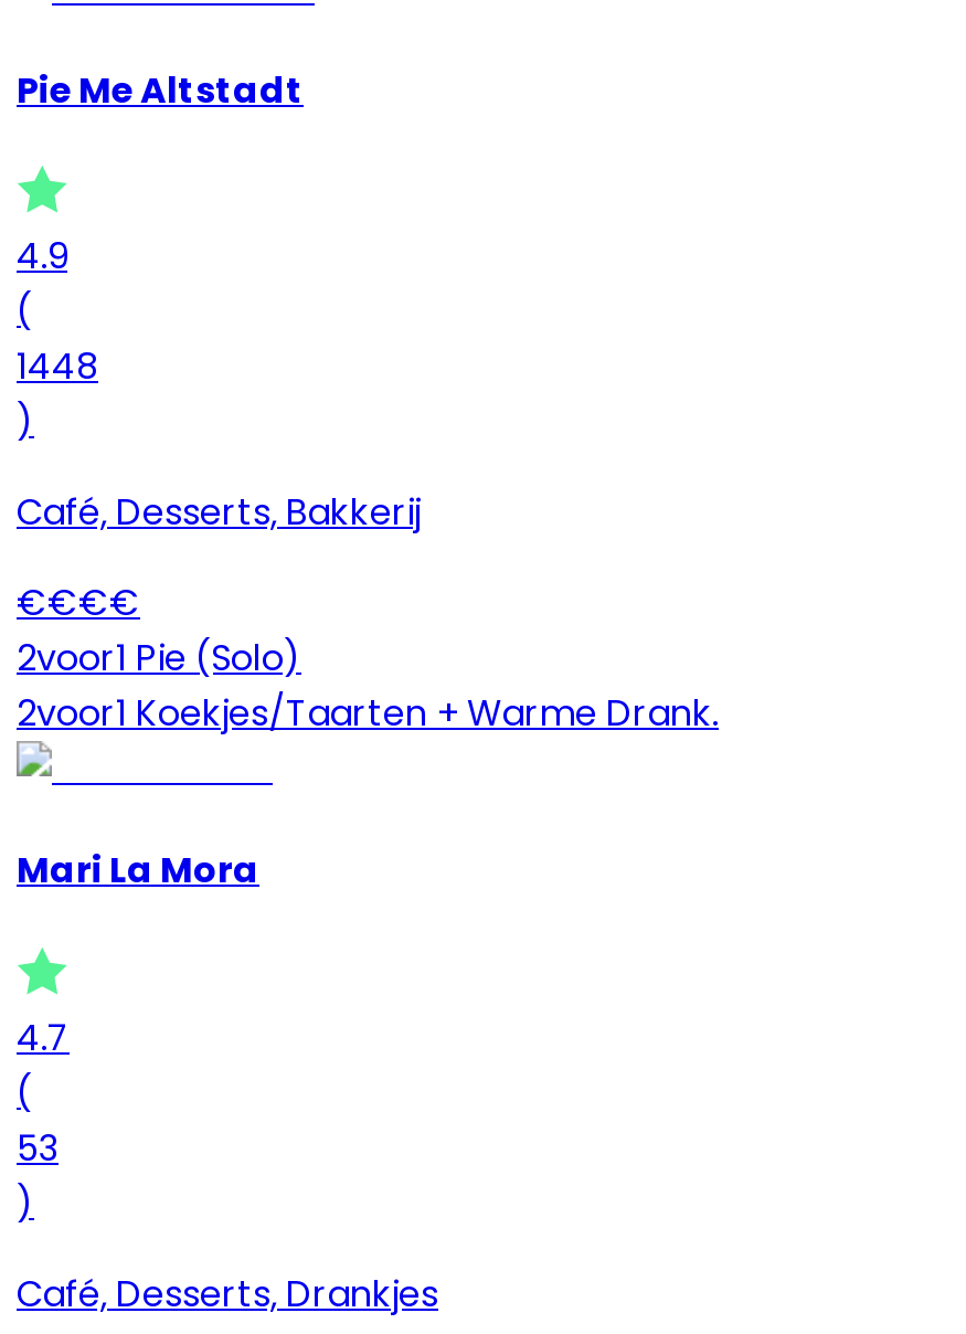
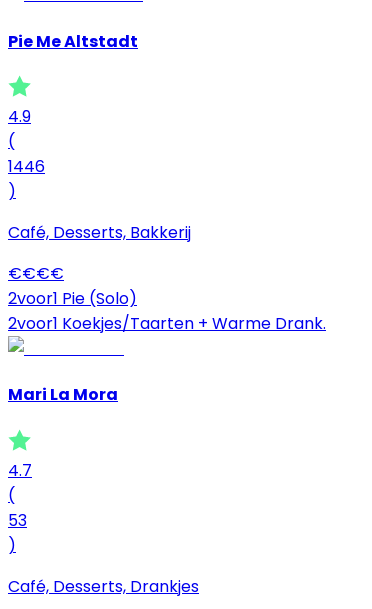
- 1448
+ 1446
